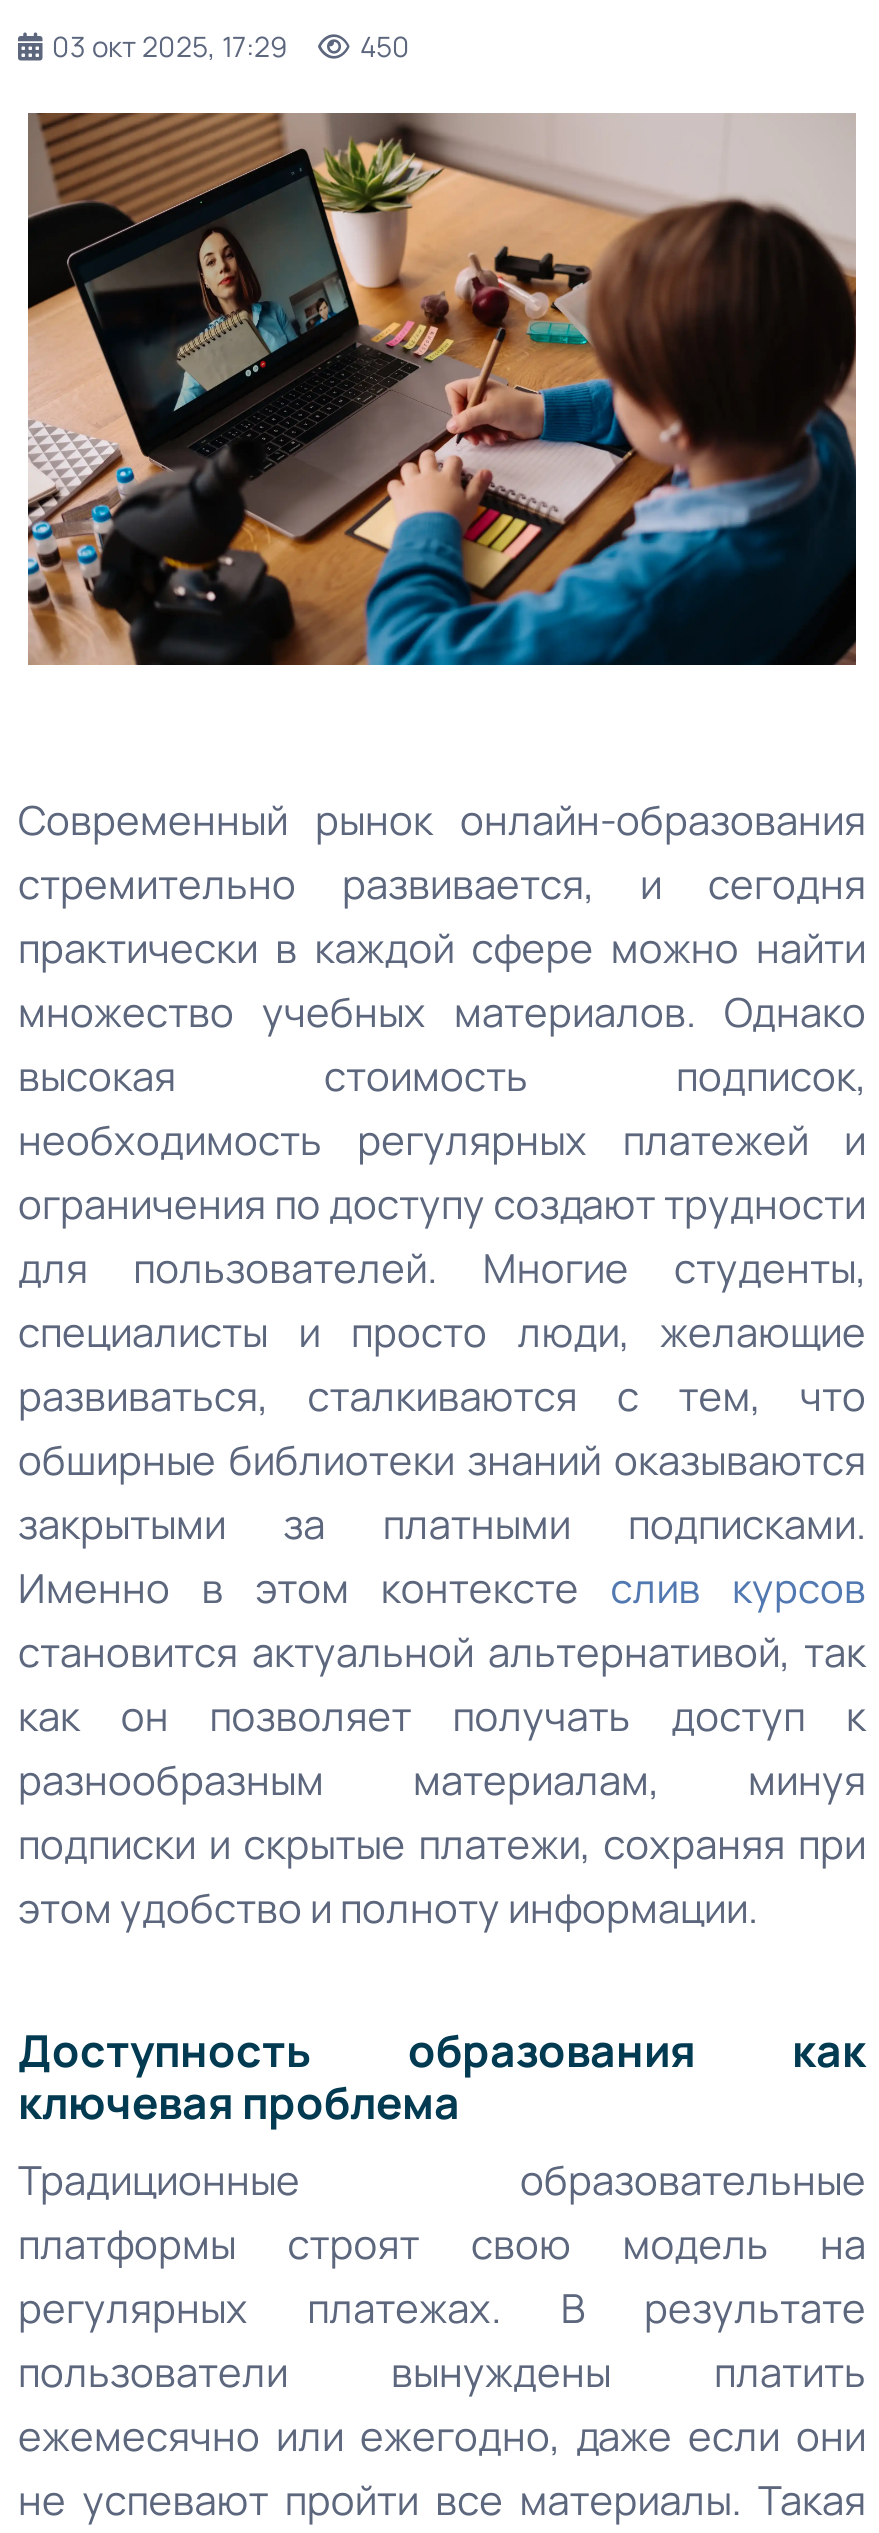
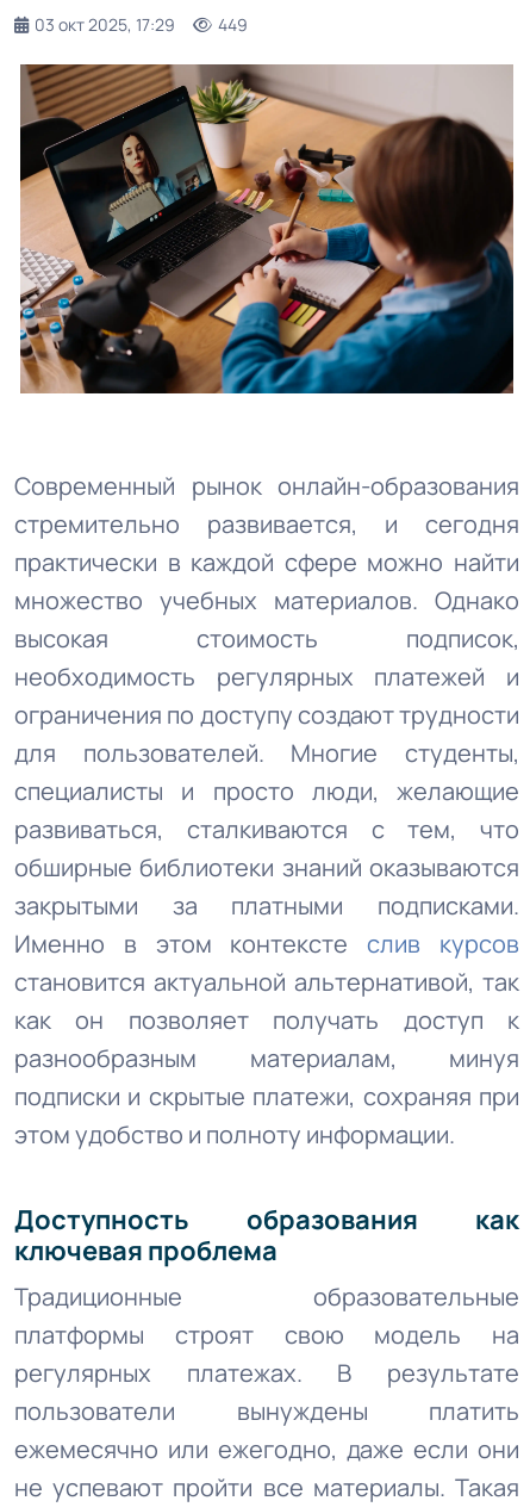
- 03 окт 2025, 17:29 450
+ 03 окт 2025, 17:29 449
